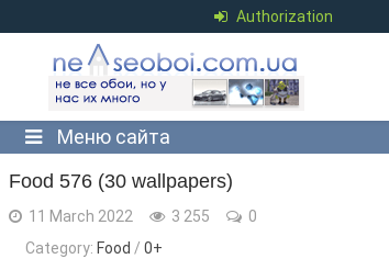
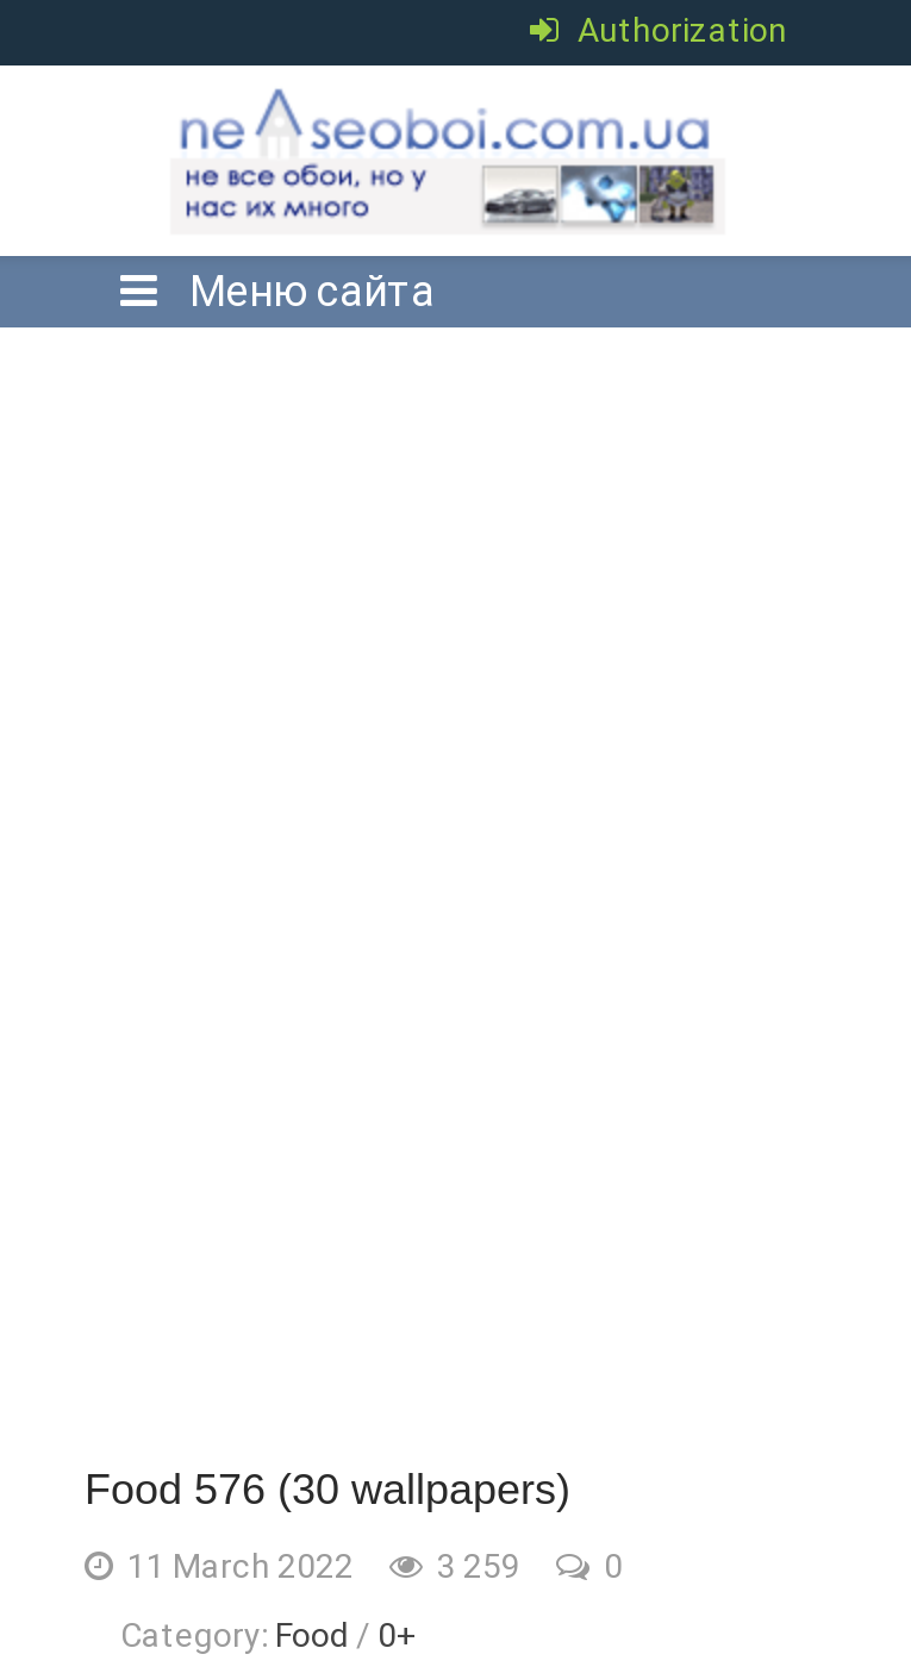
- 11 March 2022 3 255 0
+ 11 March 2022 3 259 0
